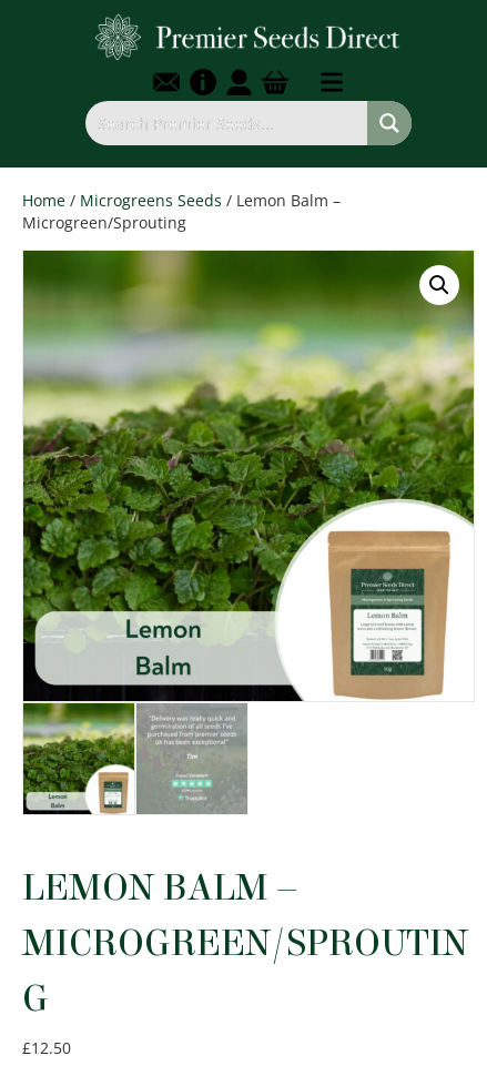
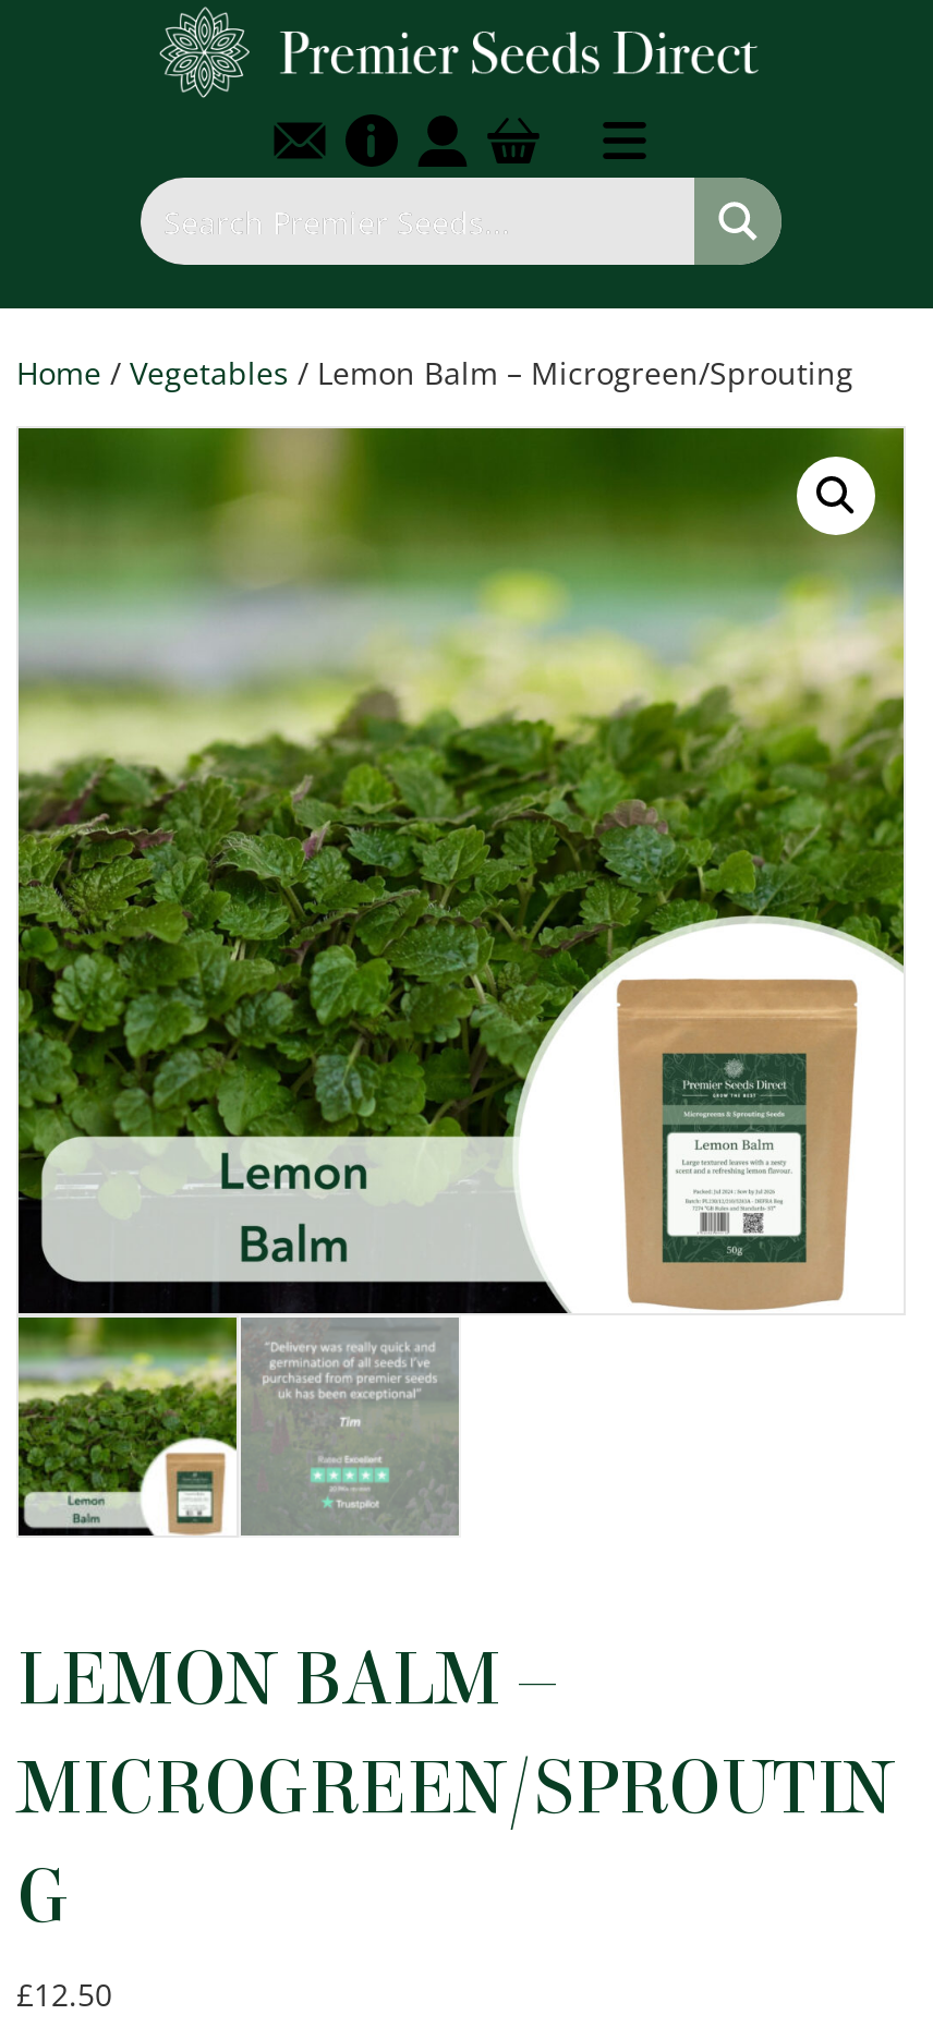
- Home / Microgreens Seeds / Lemon Balm –
- Microgreen/Sprouting
+ Home / Vegetables / Lemon Balm – Microgreen/Sprouting
